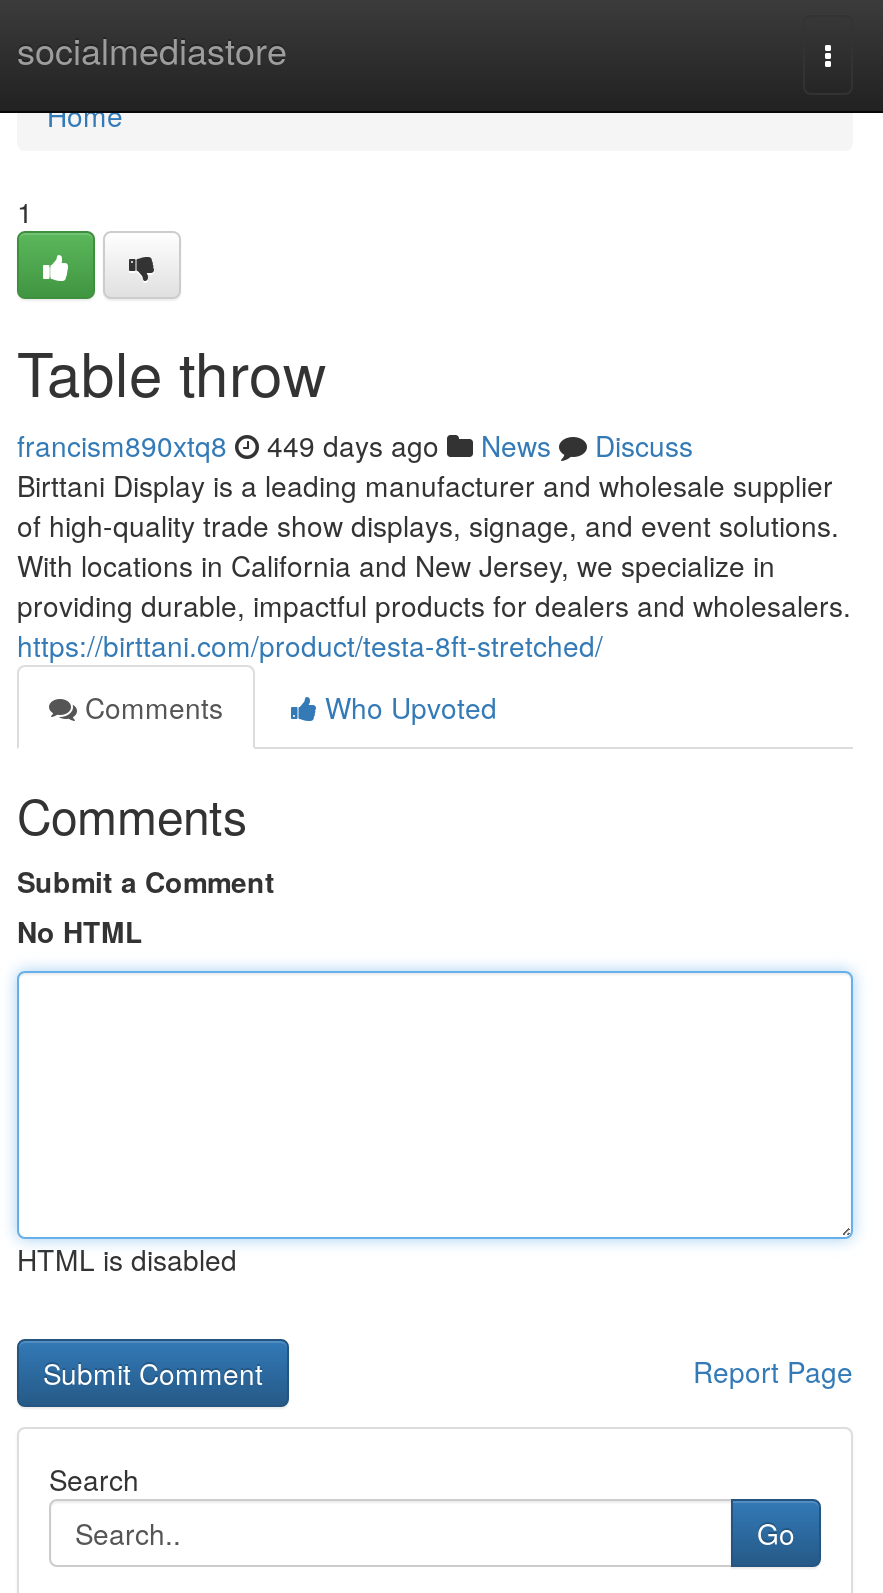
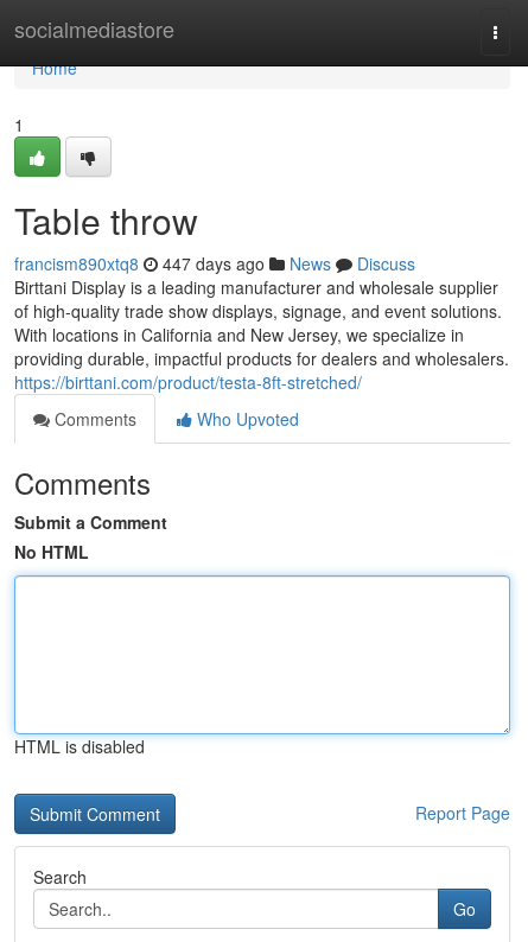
- francism890xtq8 449 days ago News Discuss
+ francism890xtq8 447 days ago News Discuss
